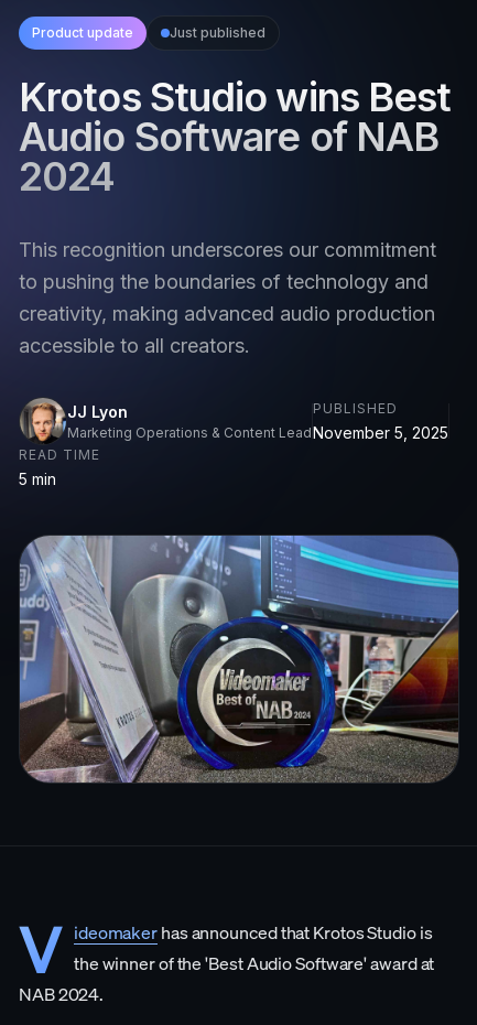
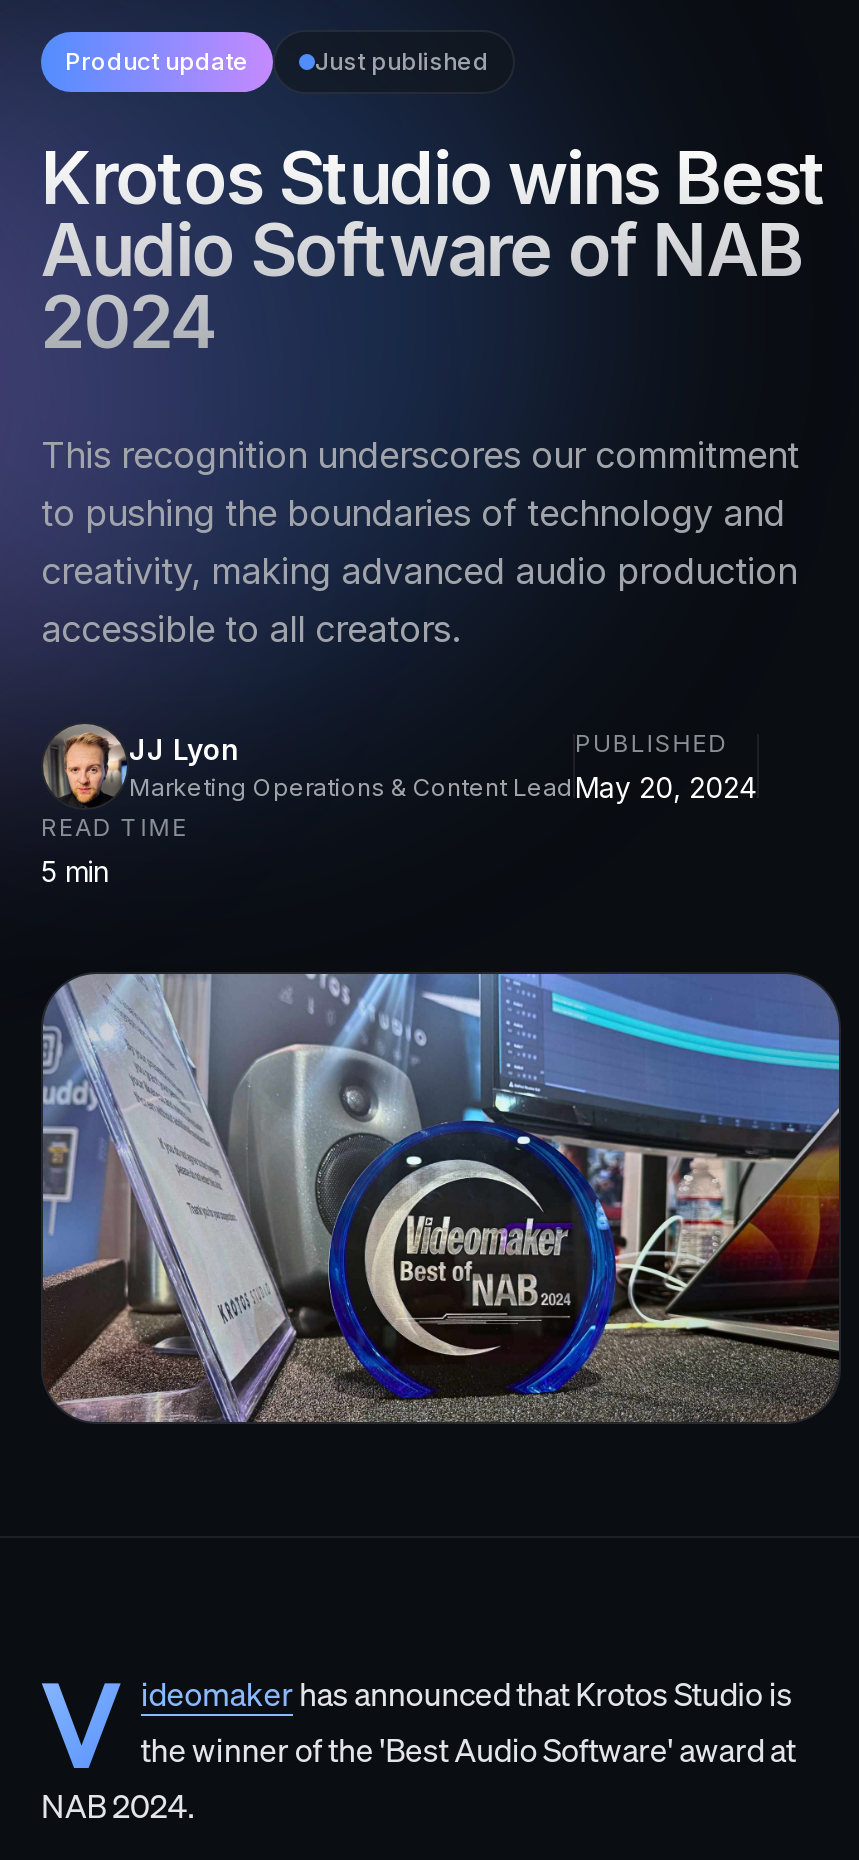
- Marketing Operations & Content Lead November 5, 2025
+ Marketing Operations & Content Lead May 20, 2024
